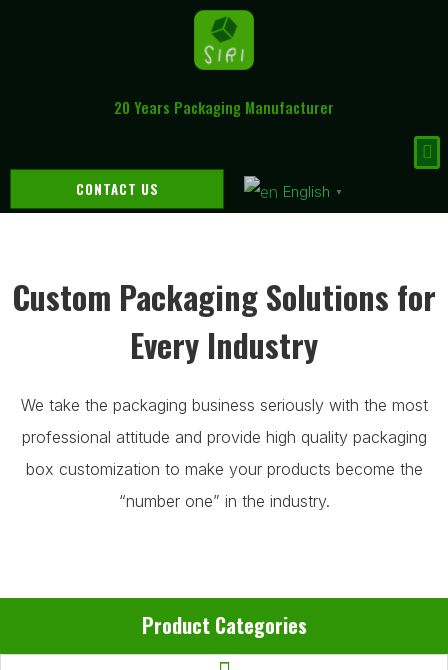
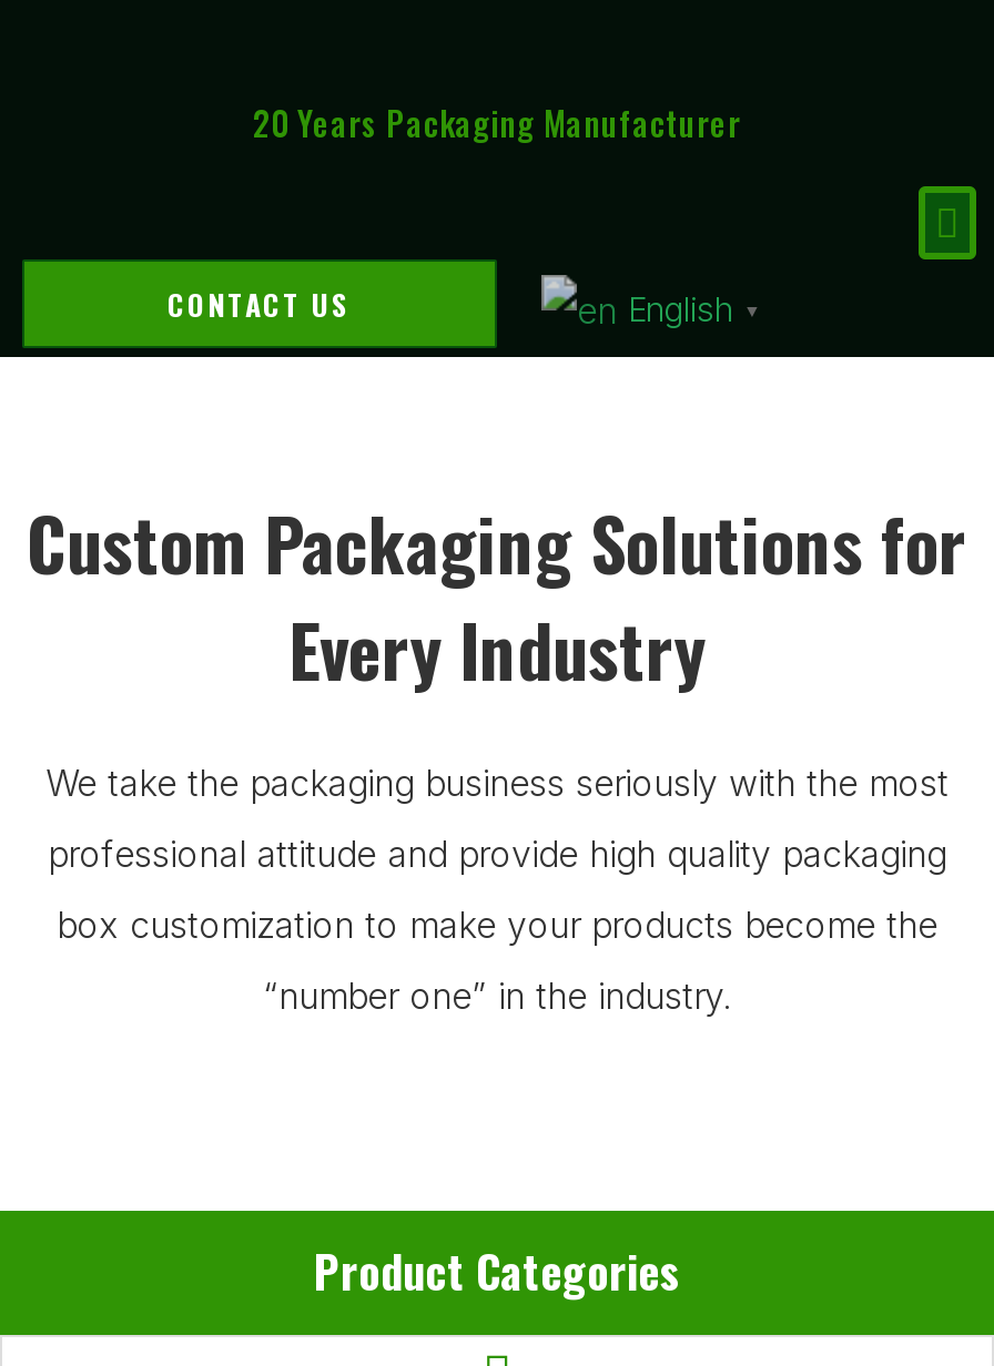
- [image]
